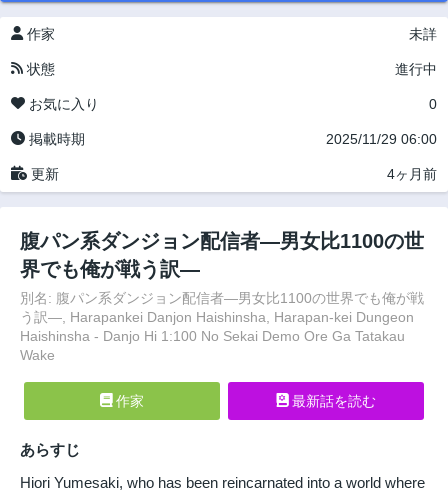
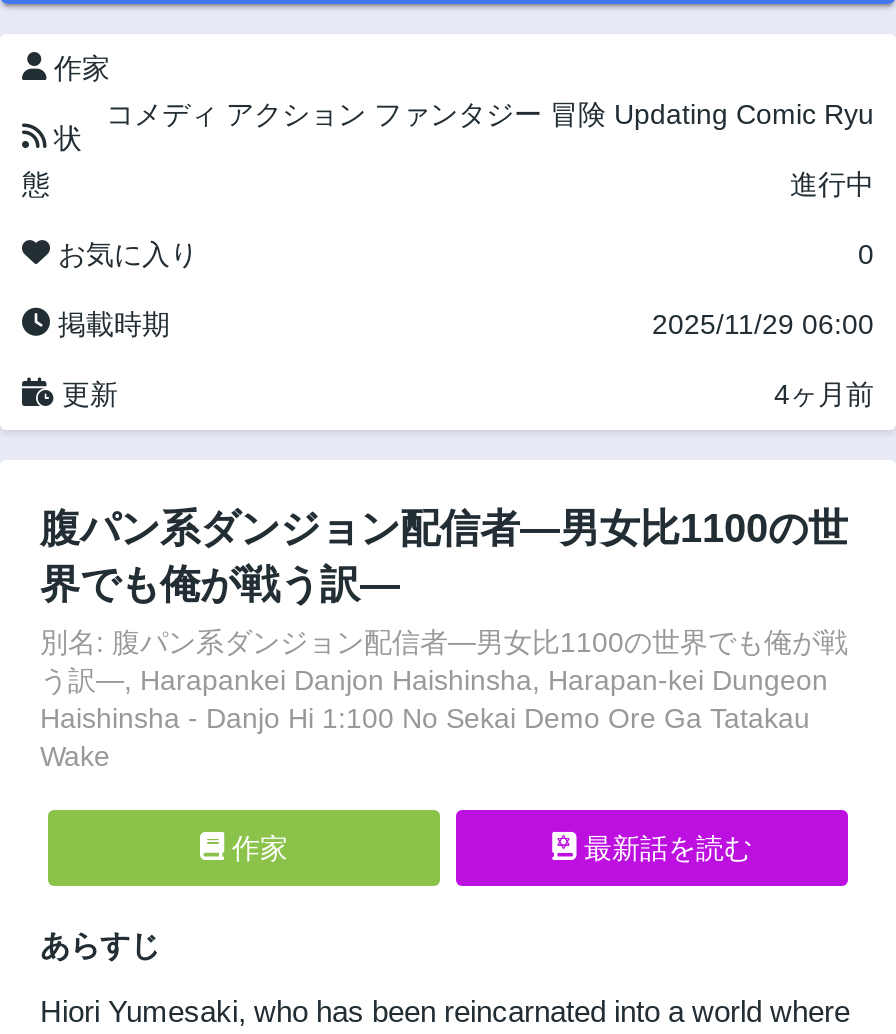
- 未詳
- 状態
+ コメディ アクション ファンタジー 冒険 Updating Comic Ryu
+ 状
+ 態
